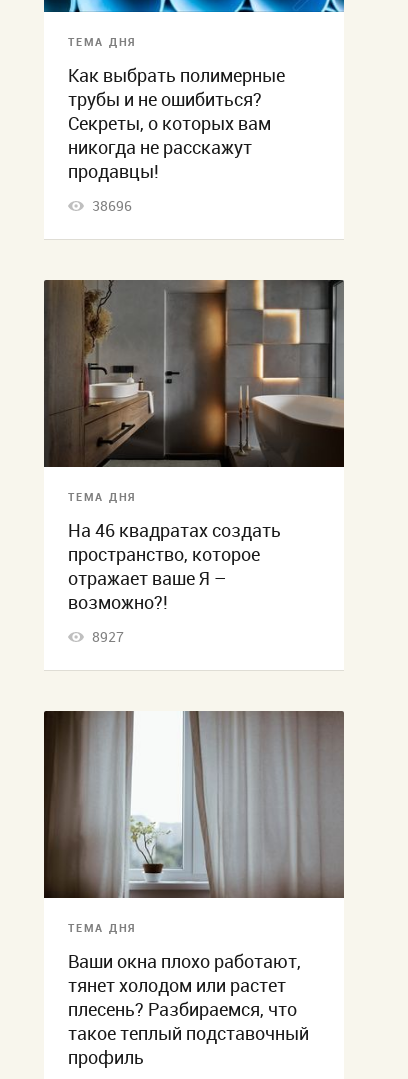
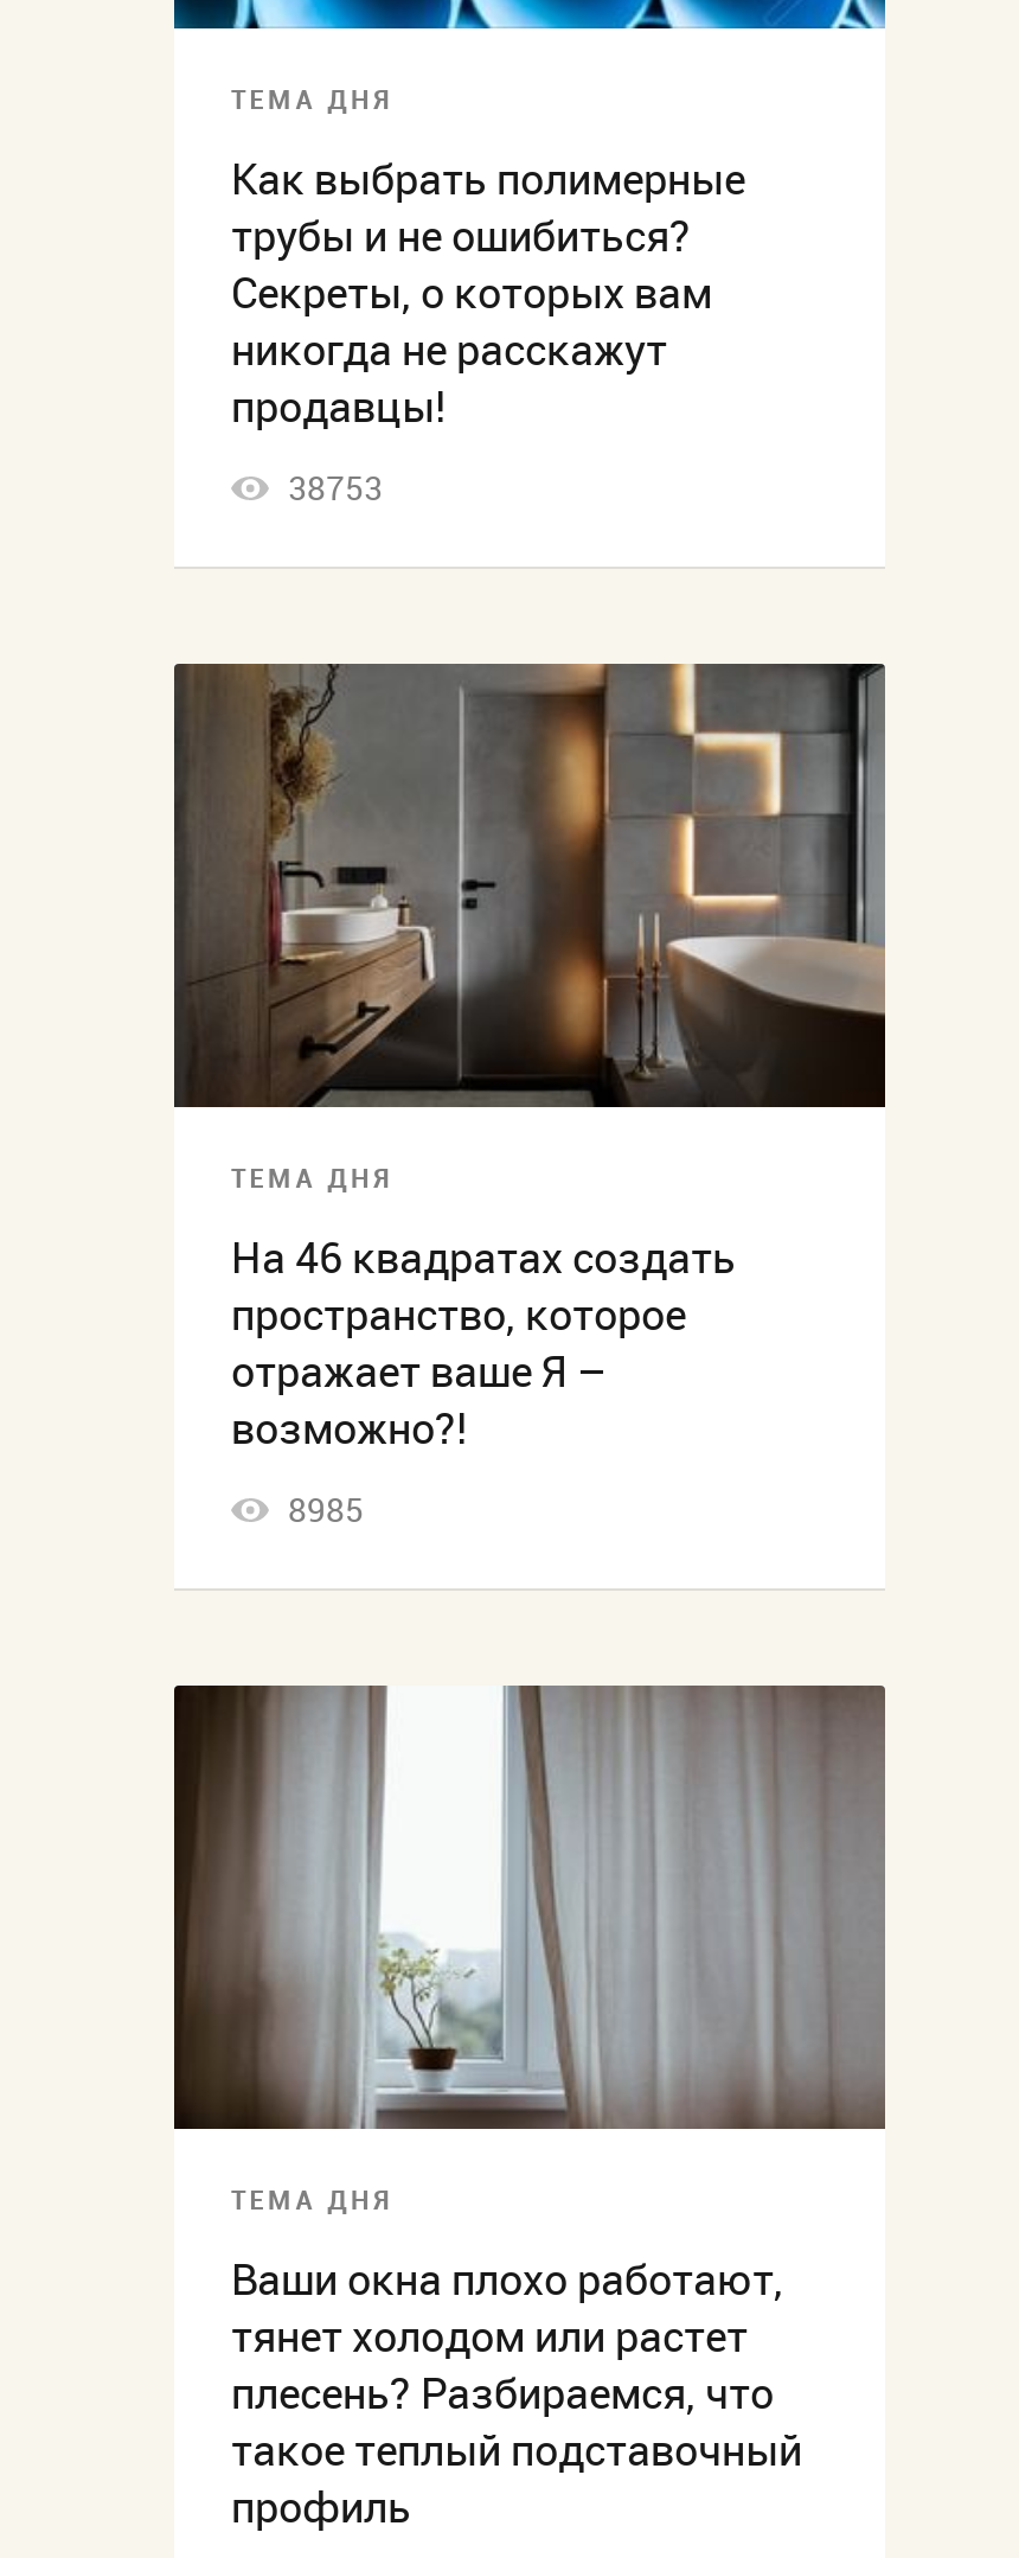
- 38696
+ 38753

- 8927
+ 8985
